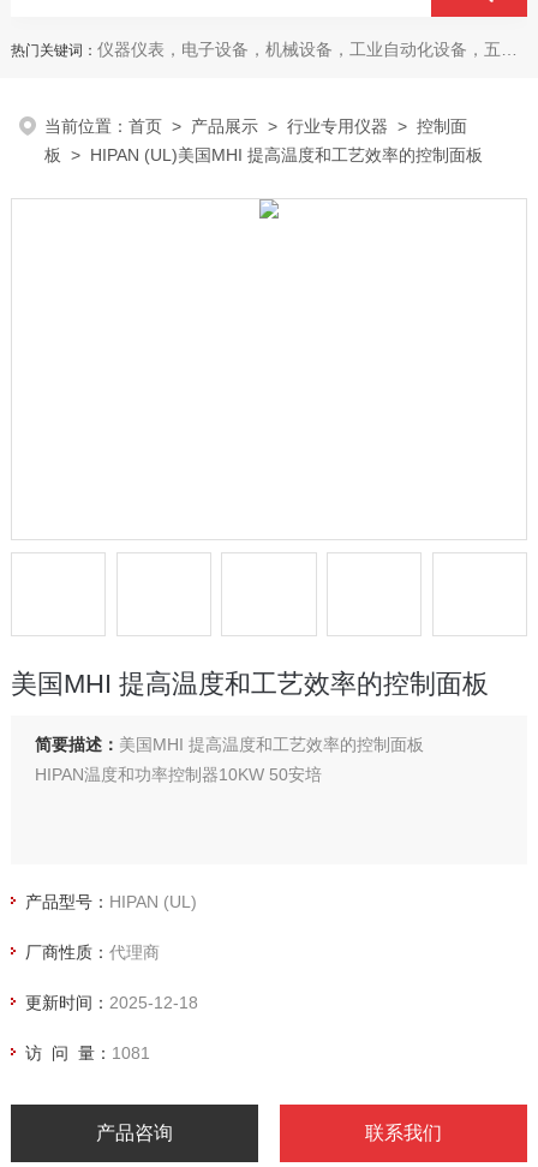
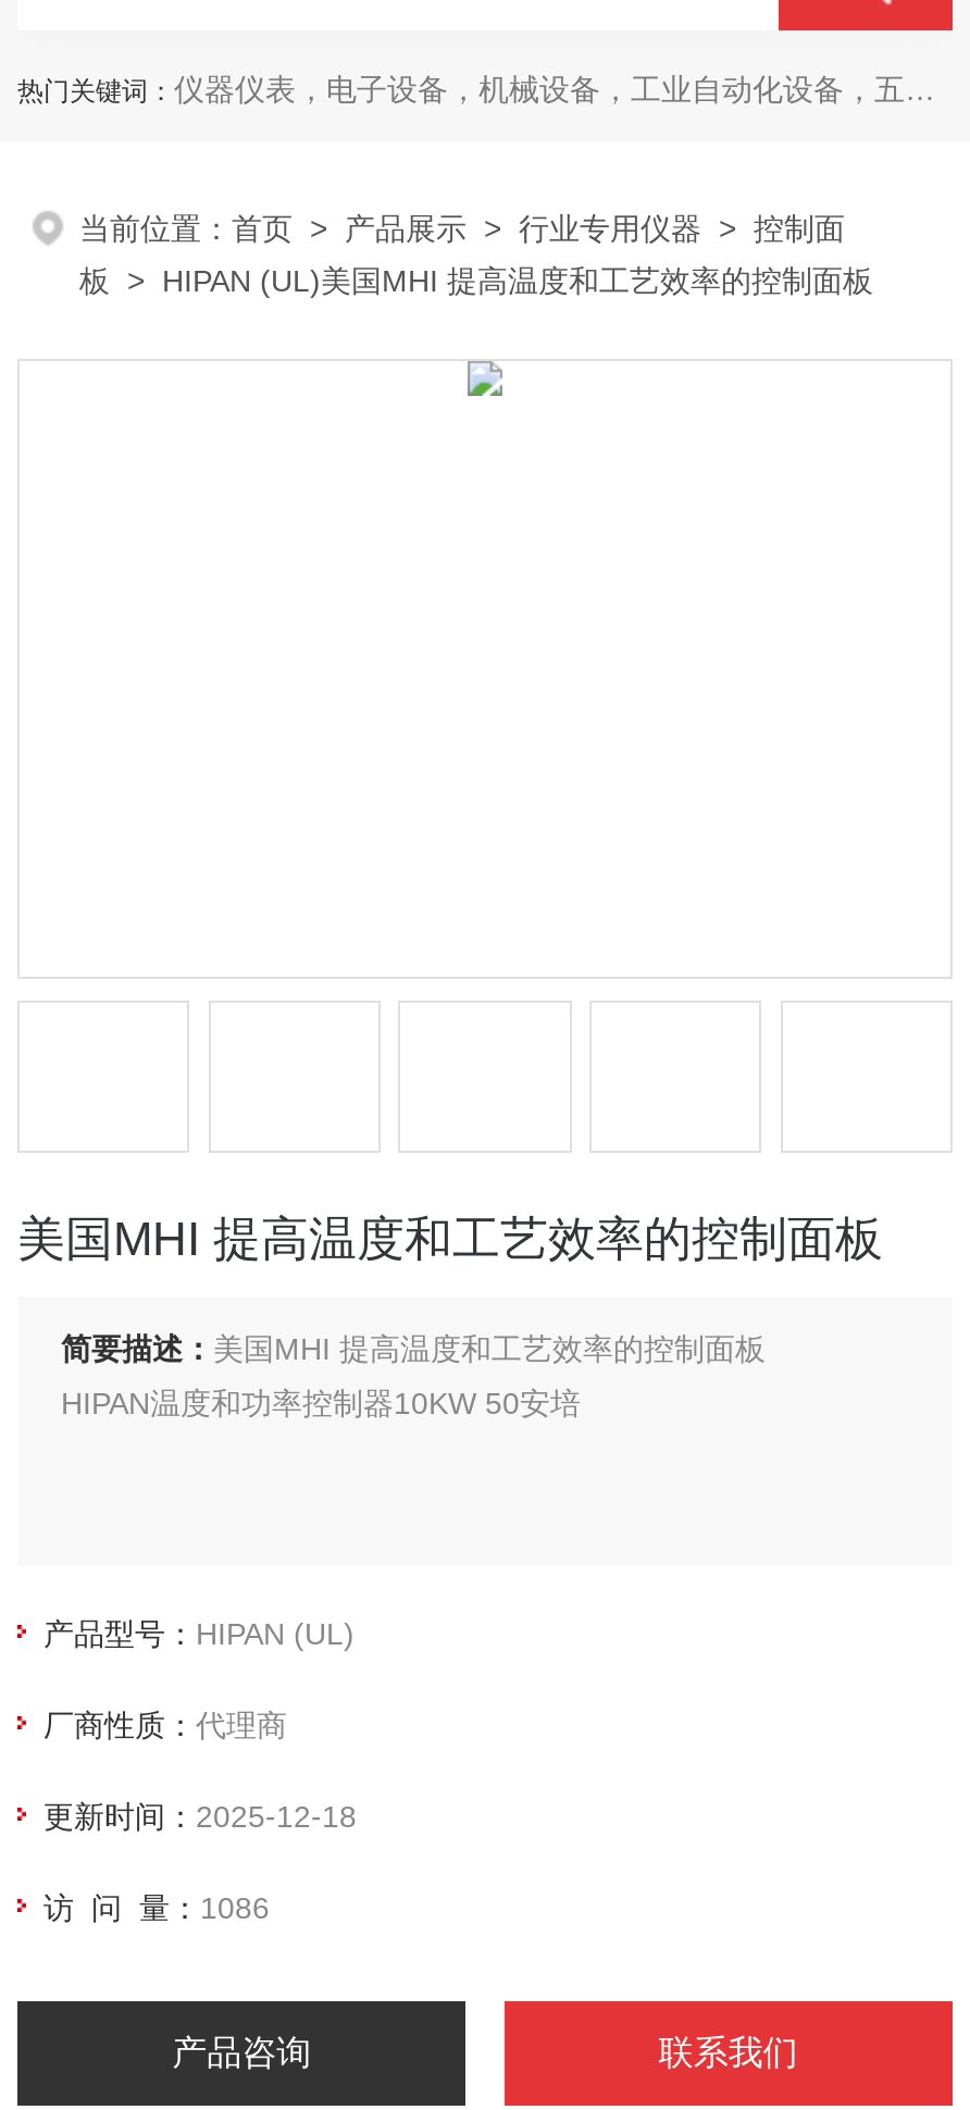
- 访 问 量：1081
+ 访 问 量：1086
